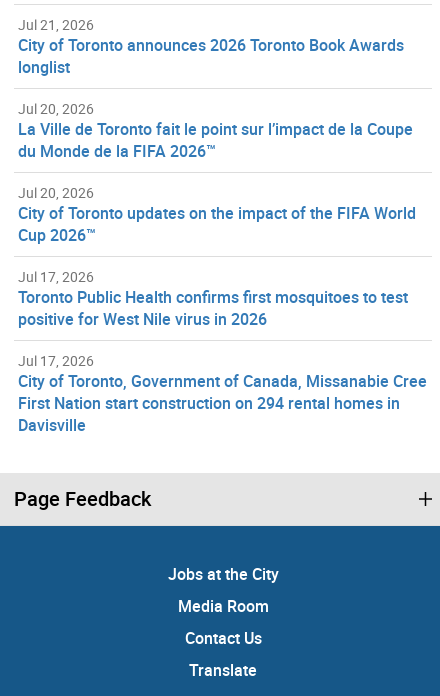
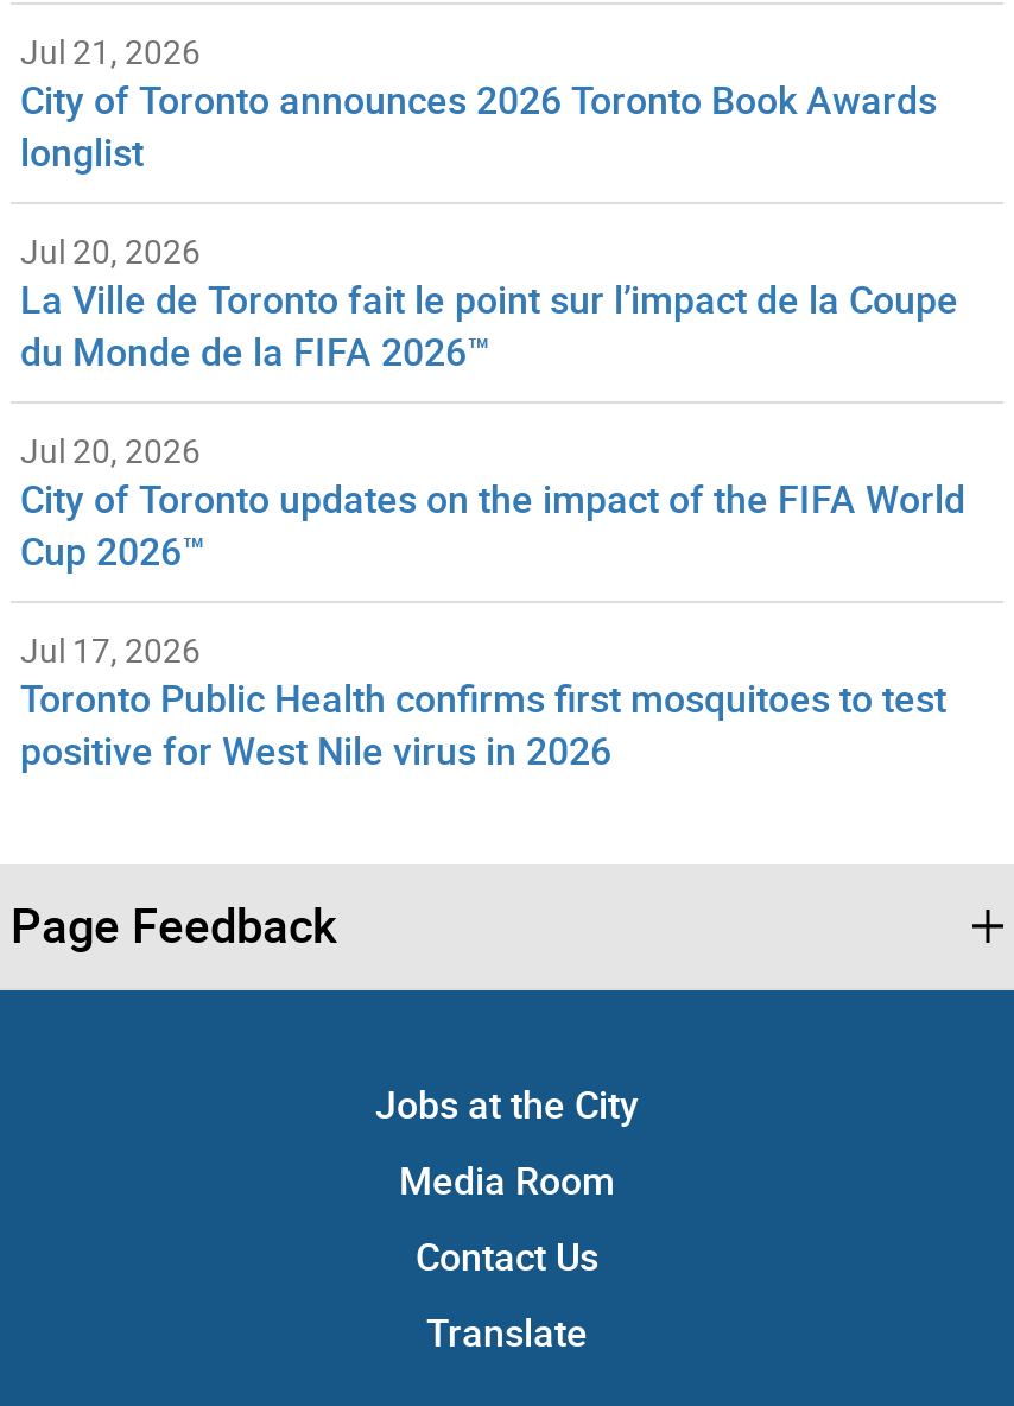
- Jul 17, 2026
- City of Toronto, Government of Canada, Missanabie Cree
- First Nation start construction on 294 rental homes in
- Davisville
